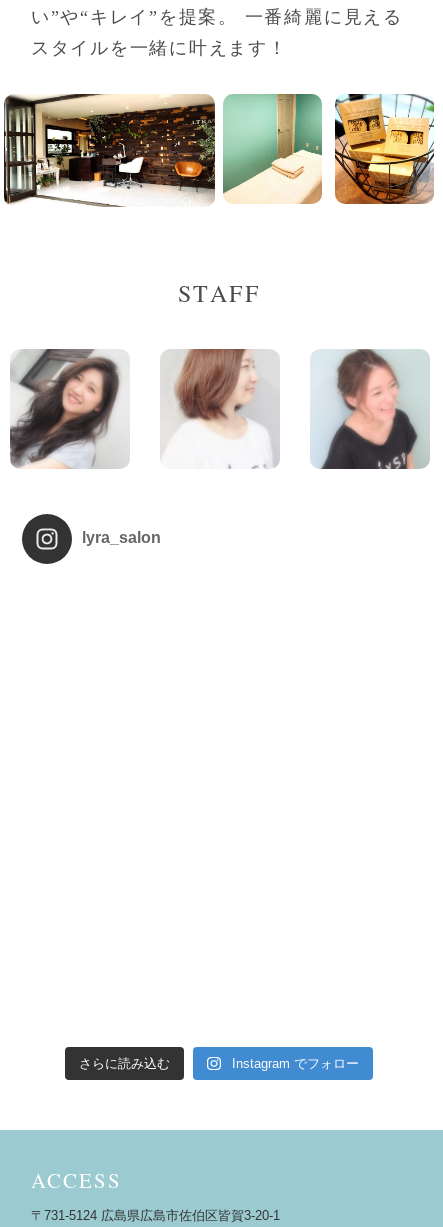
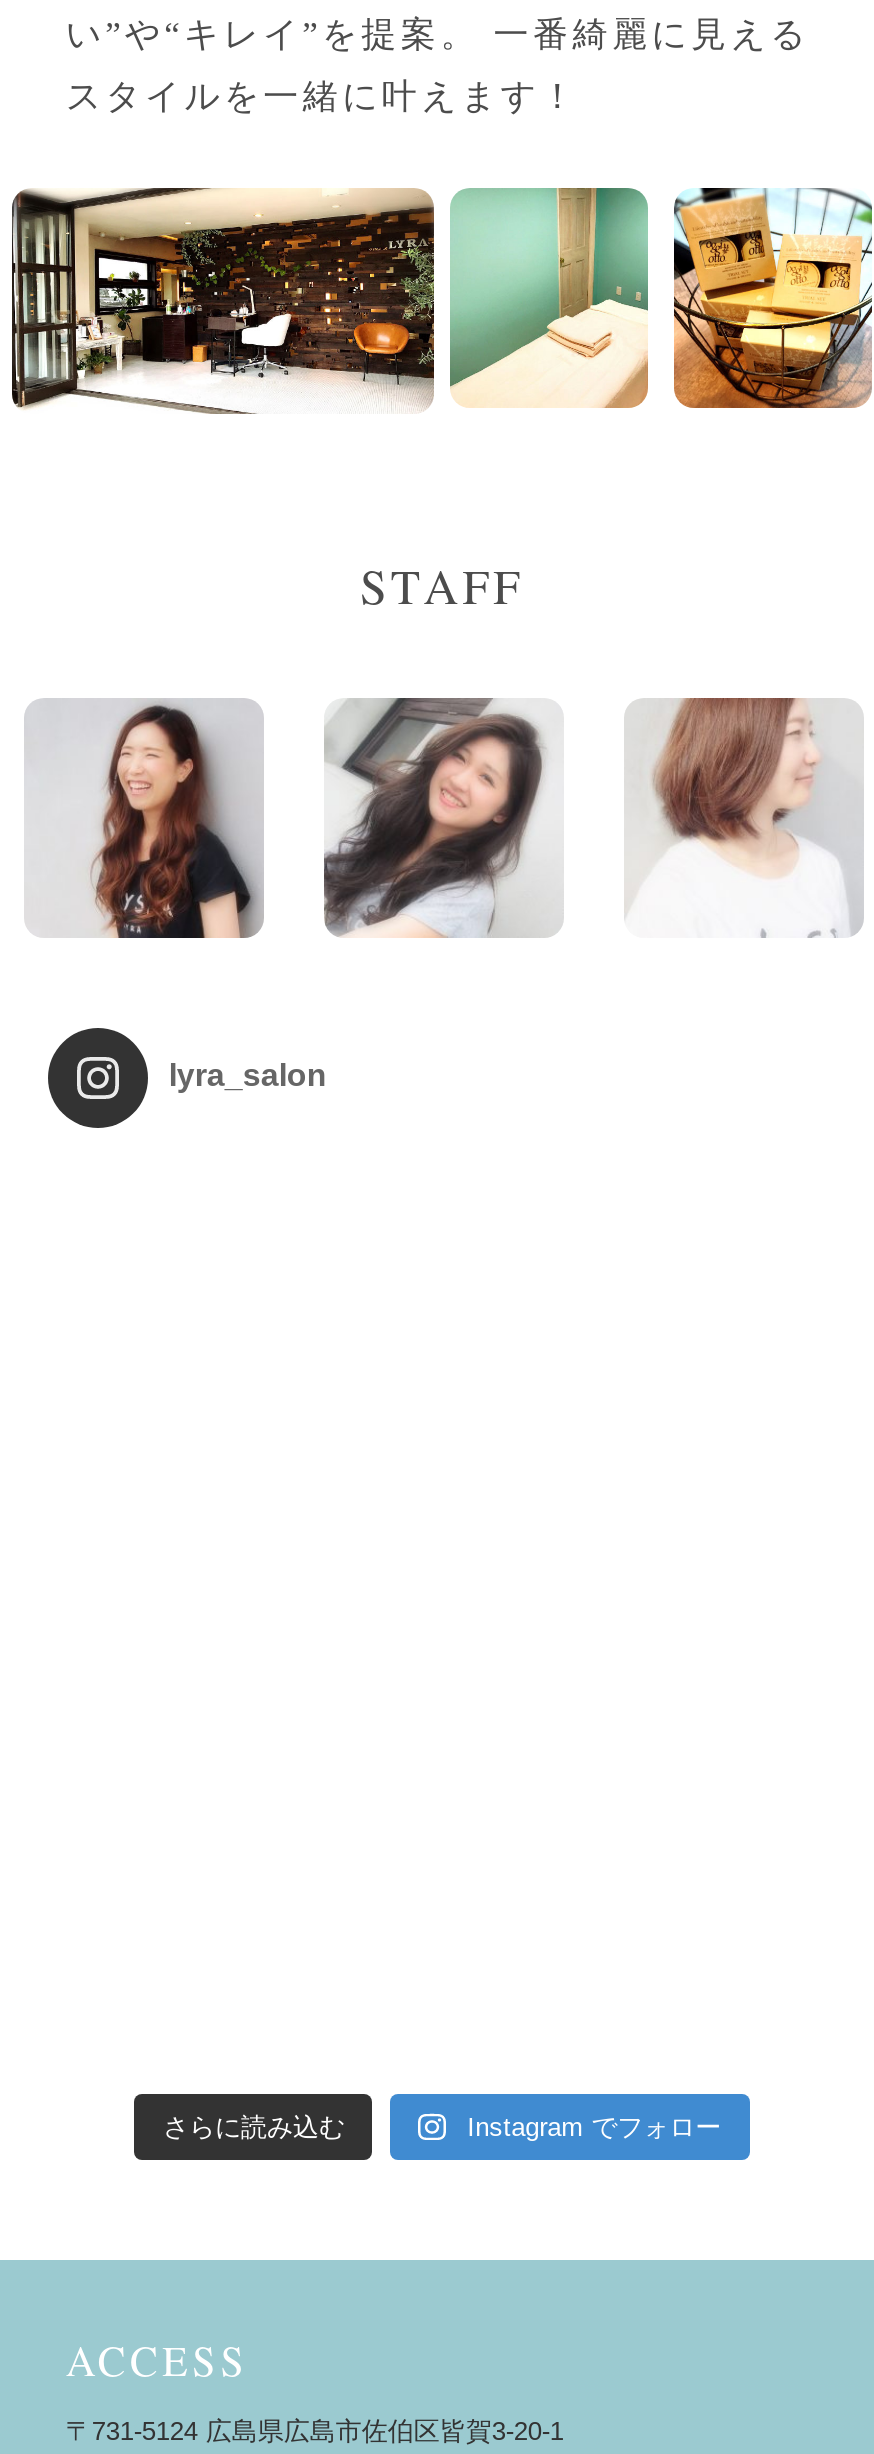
- [image]
+ [image]

- [image]
+ [image]

- [image]
+ [image]
